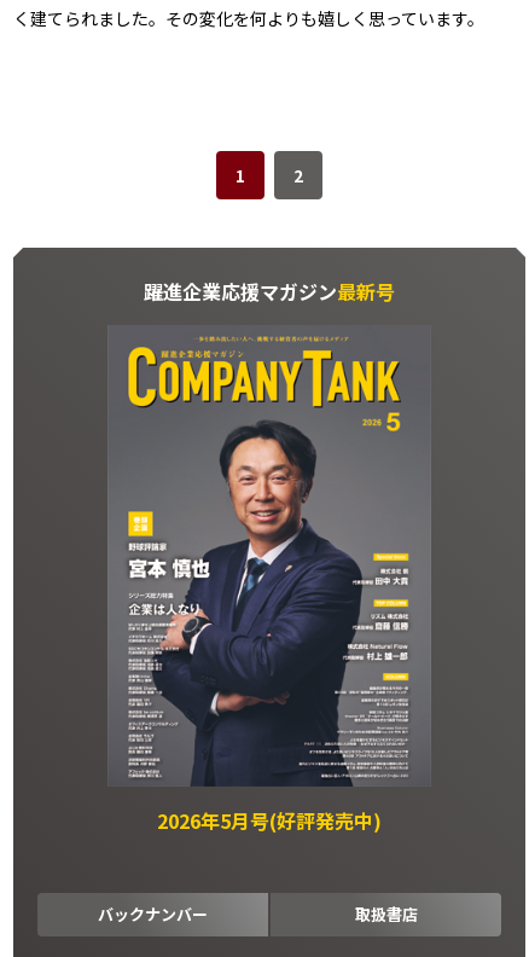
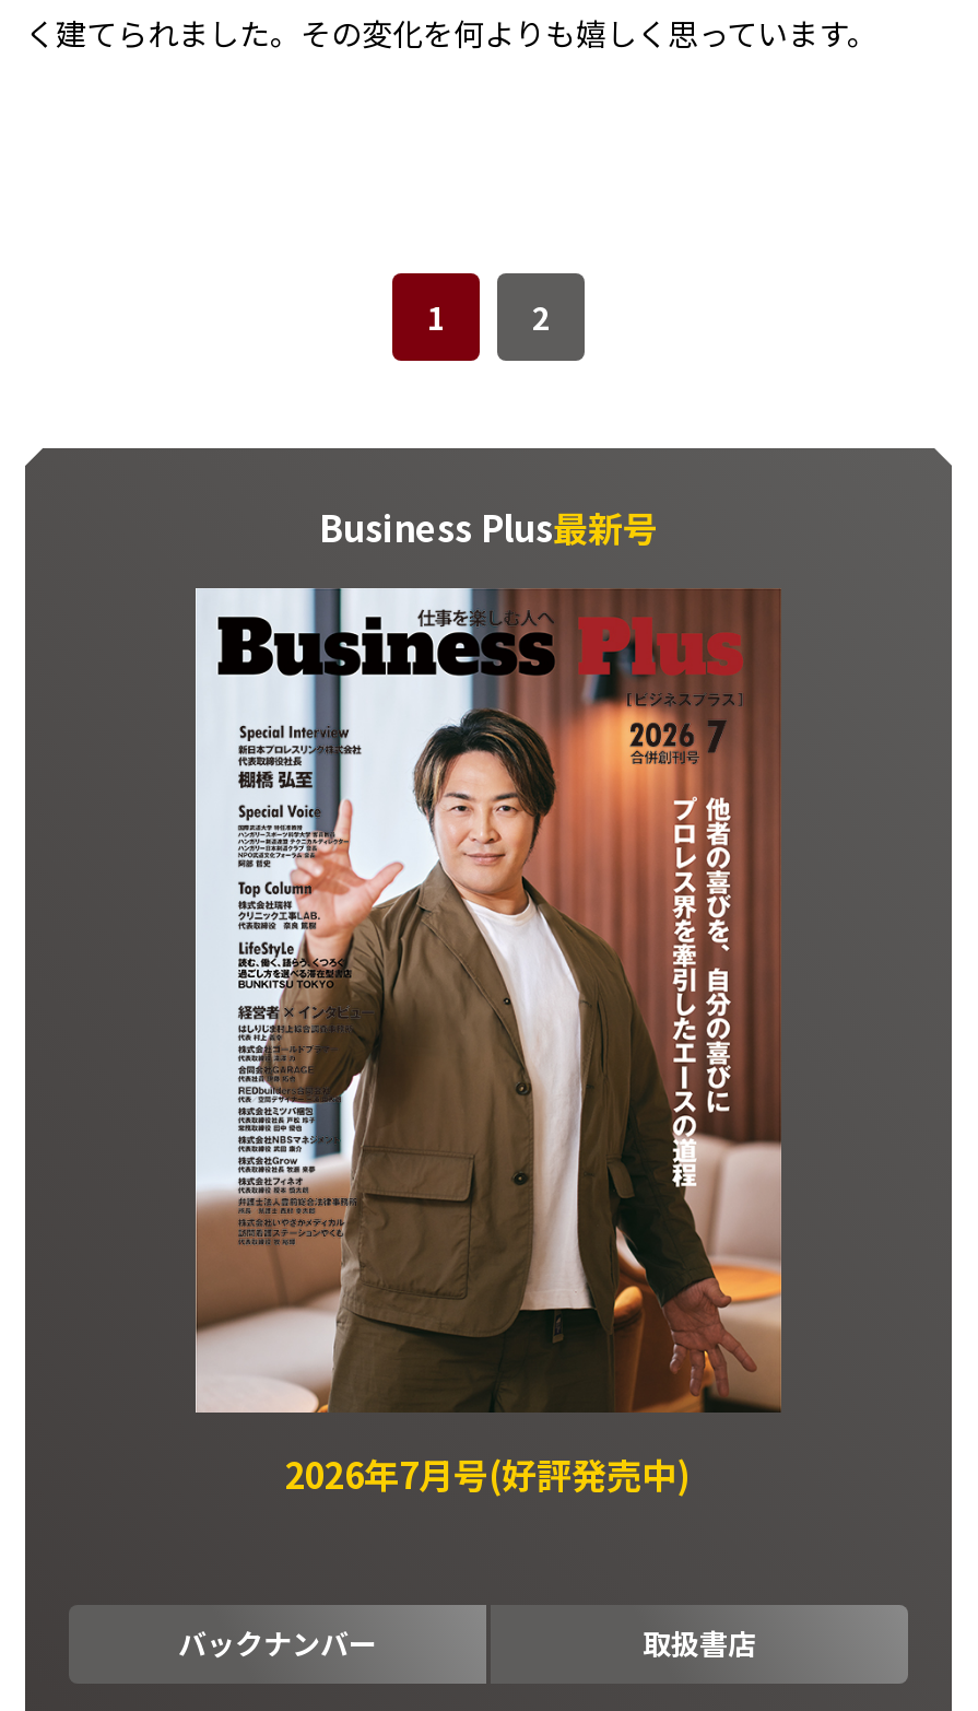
- 躍進企業応援マガジン最新号
+ Business Plus最新号

- [image]
- 2026年5月号(好評発売中)
+ [image]
+ 2026年7月号(好評発売中)
